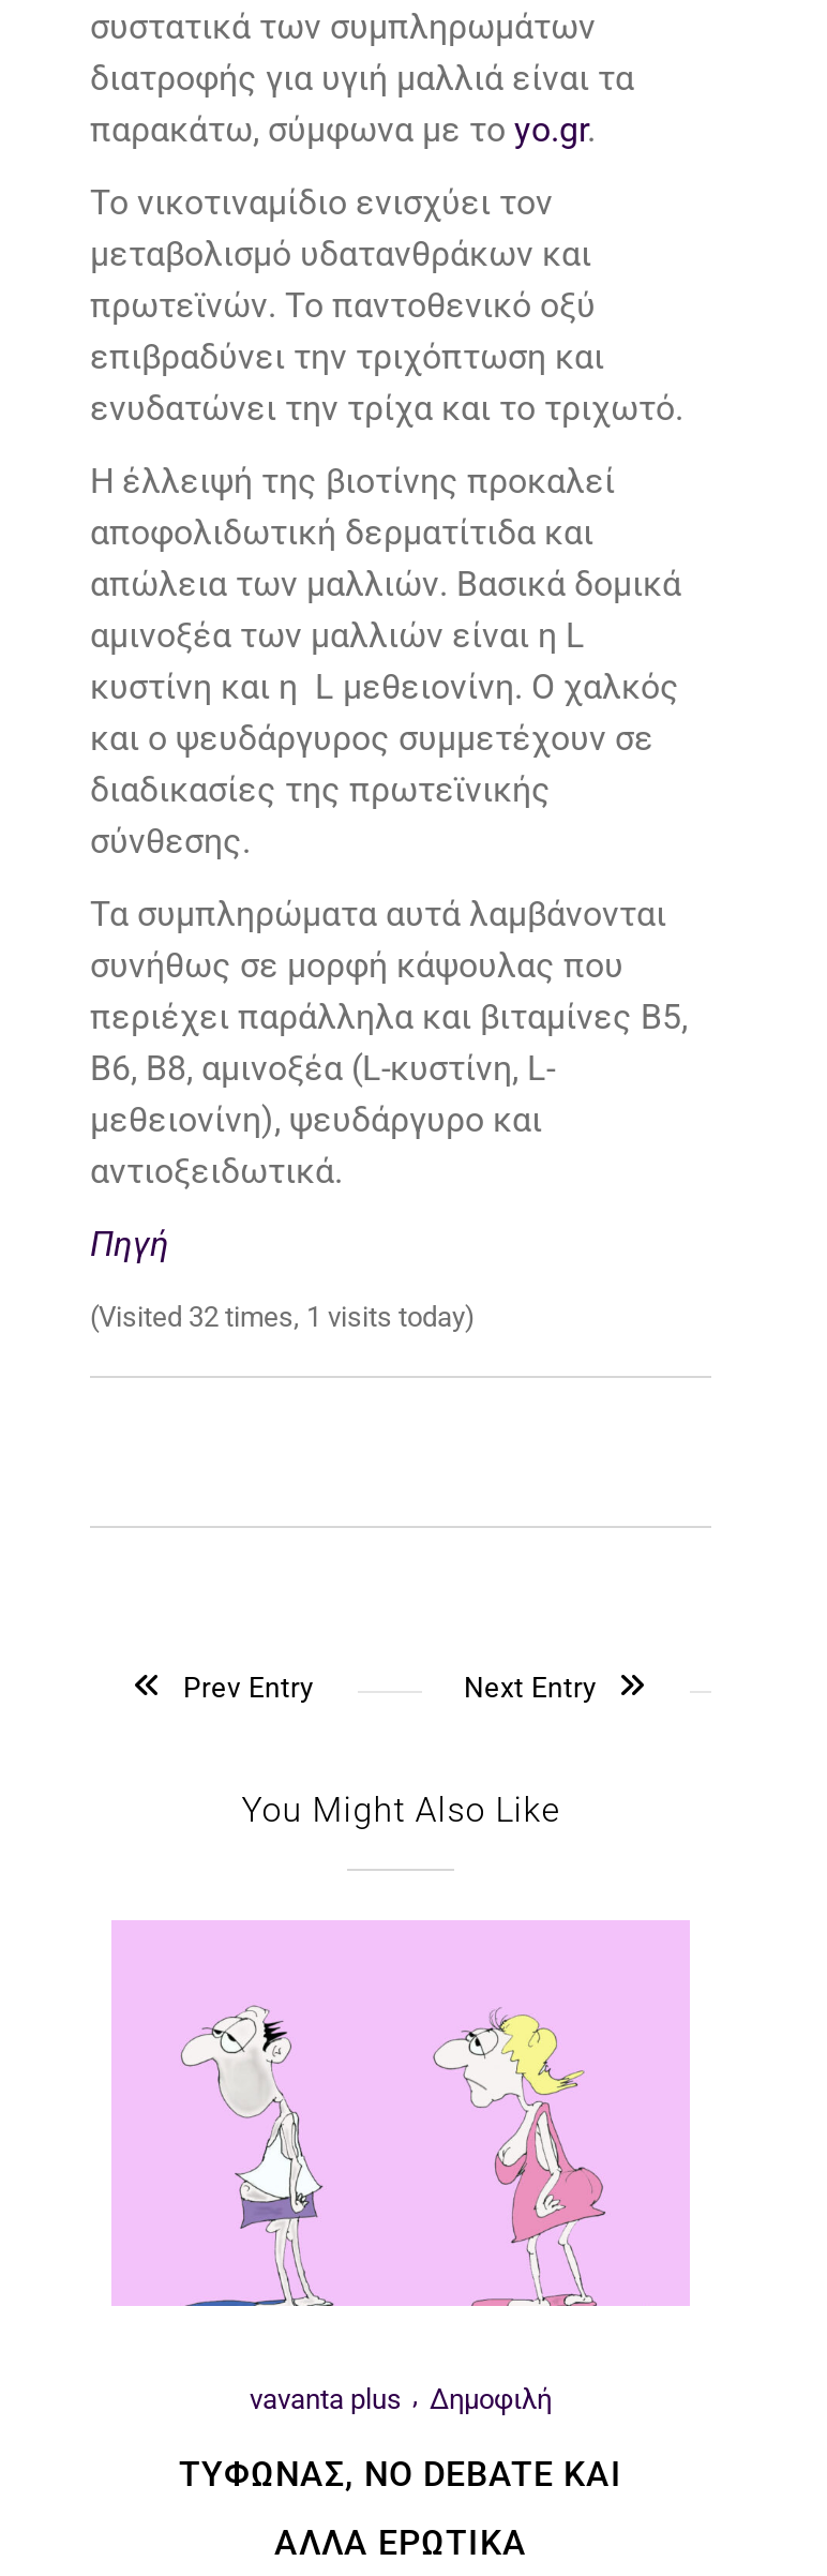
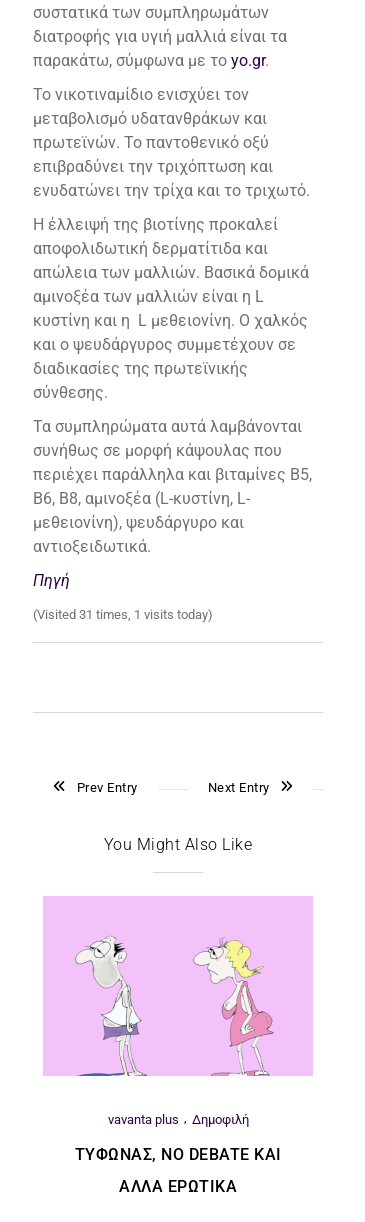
- (Visited 32 times, 1 visits today)
+ (Visited 31 times, 1 visits today)
